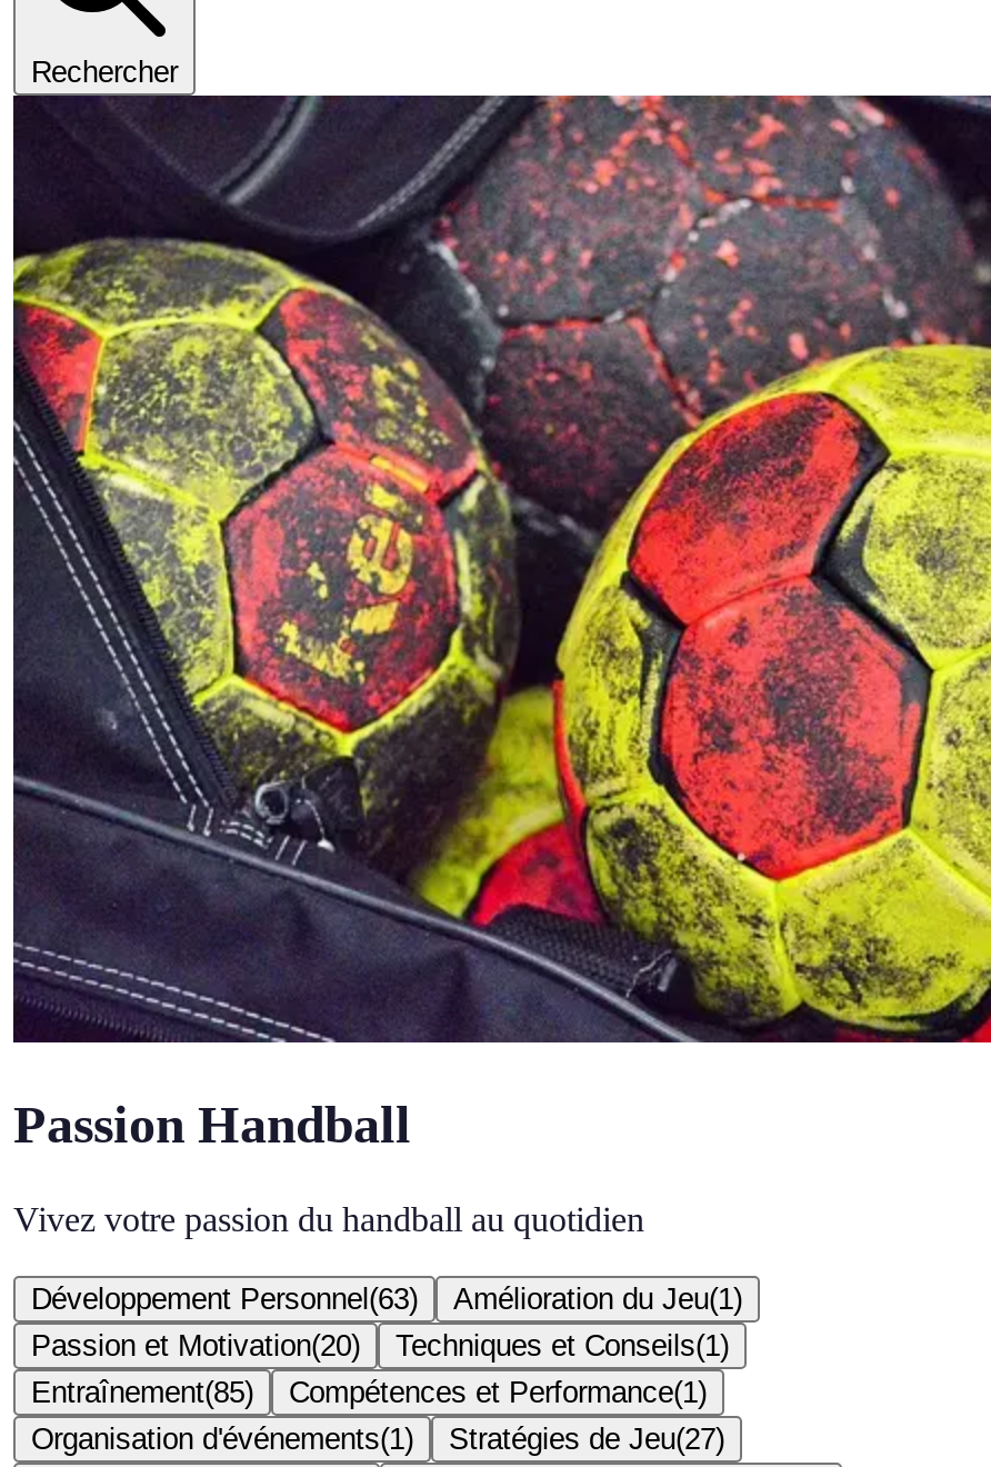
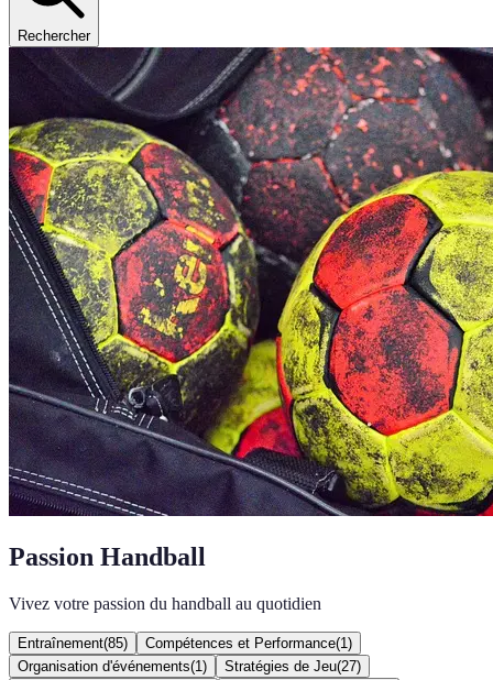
- Développement Personnel(63)
- Amélioration du Jeu(1)
- Passion et Motivation(20)
- Techniques et Conseils(1)
